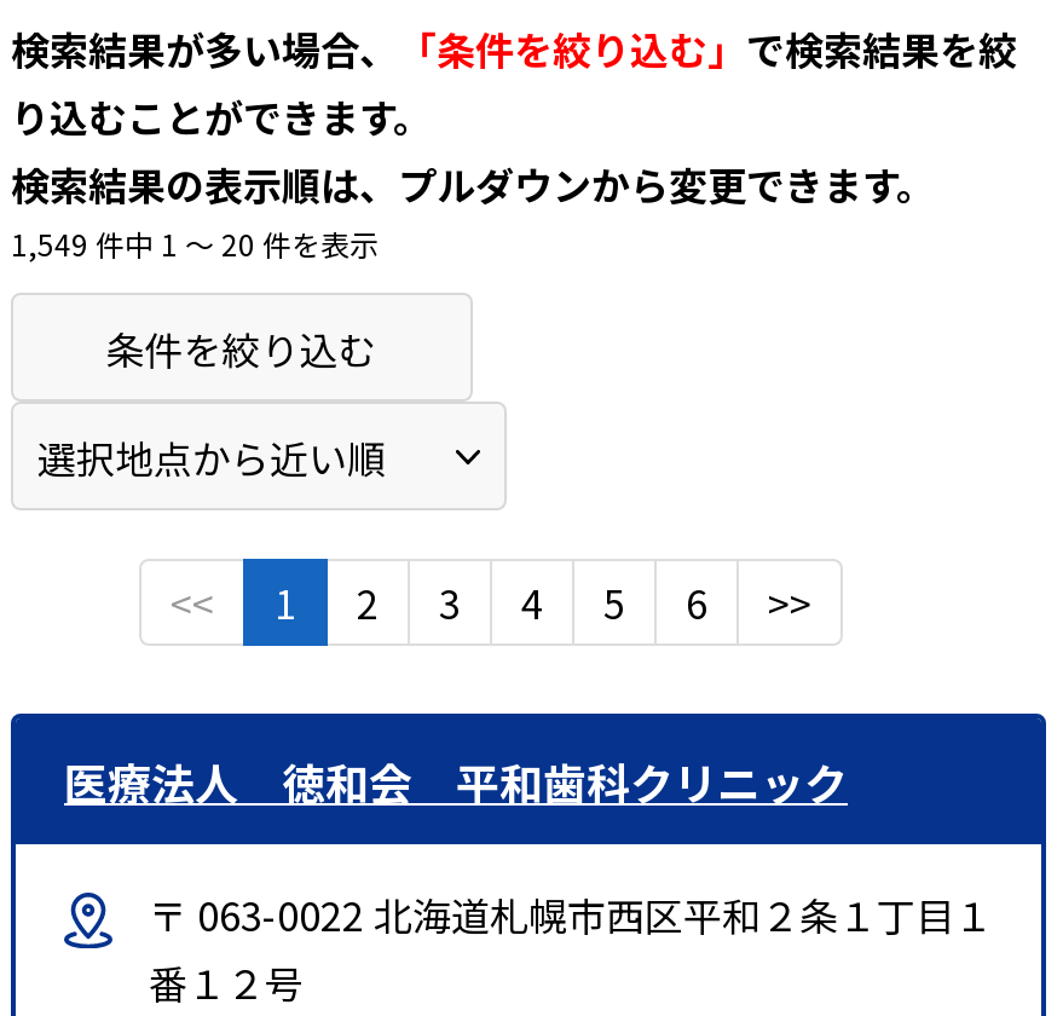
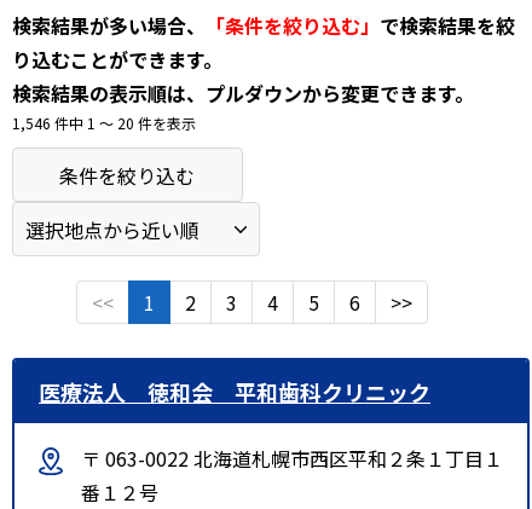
- 1,549 件中 1 〜 20 件を表示
+ 1,546 件中 1 〜 20 件を表示
